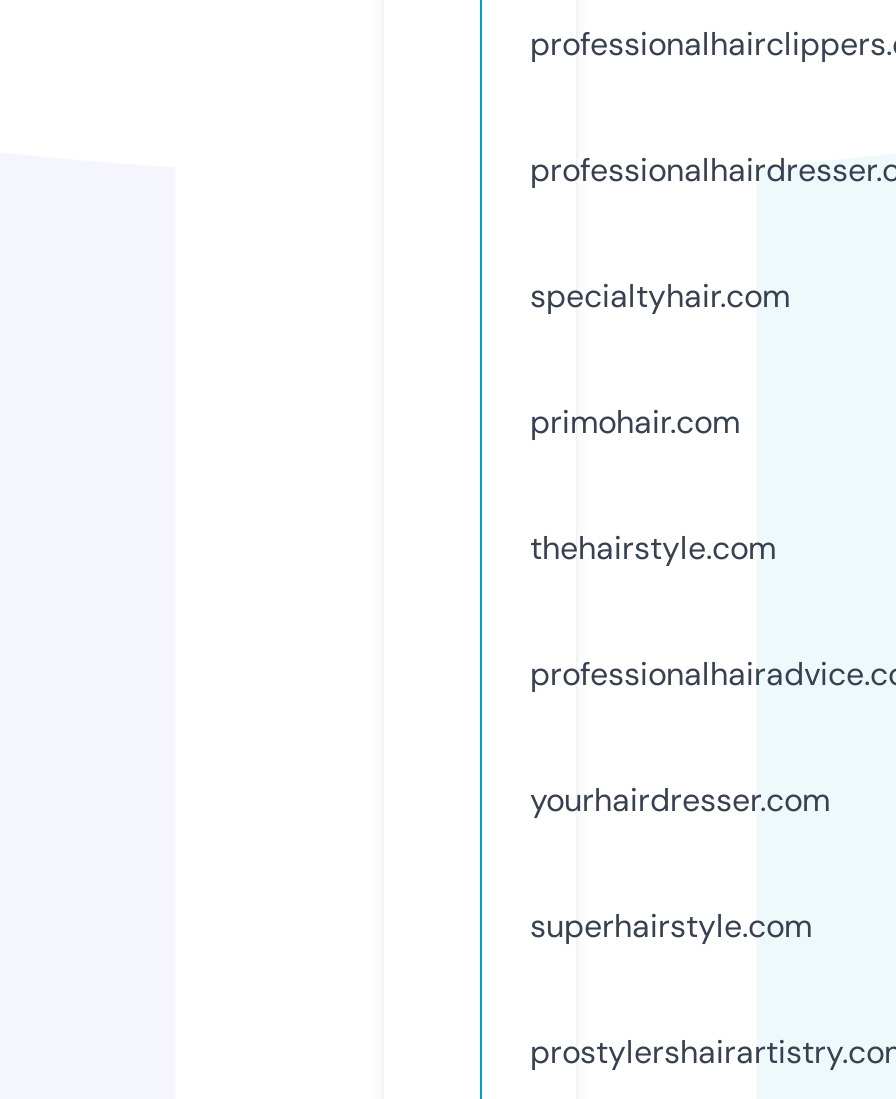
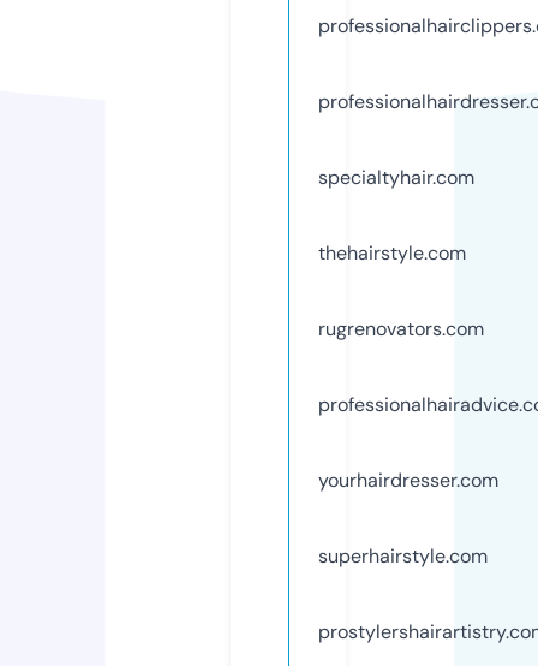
- primohair.com

moved up: thehairstyle.com

+ rugrenovators.com
